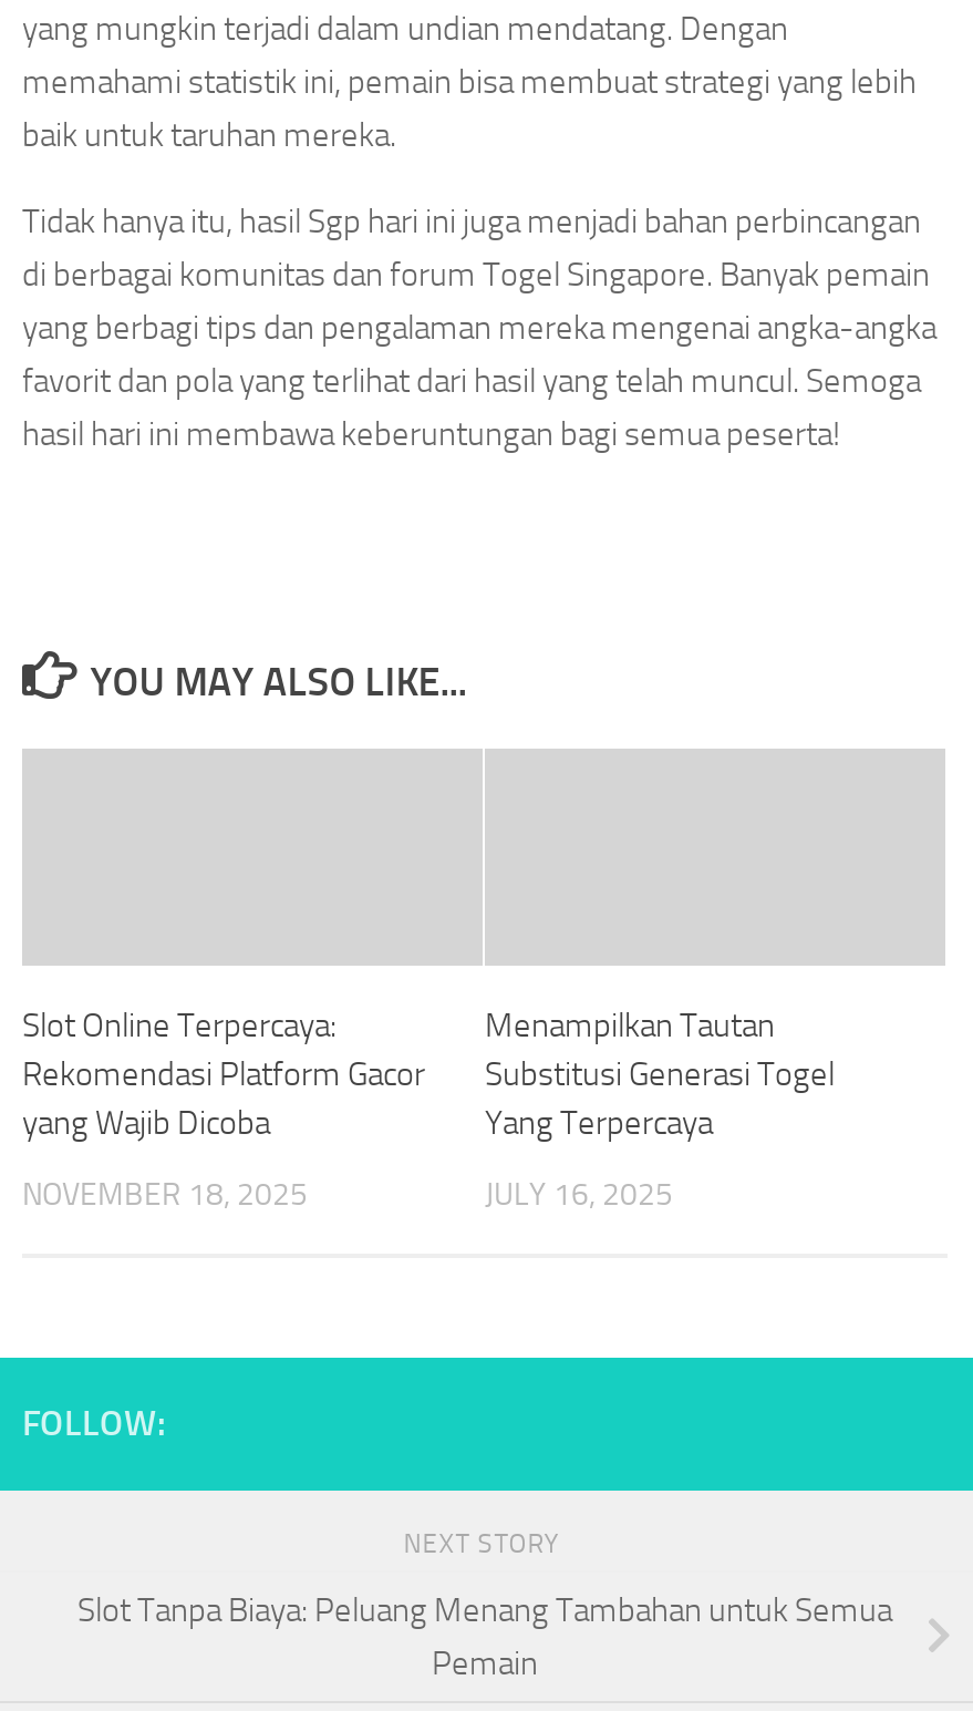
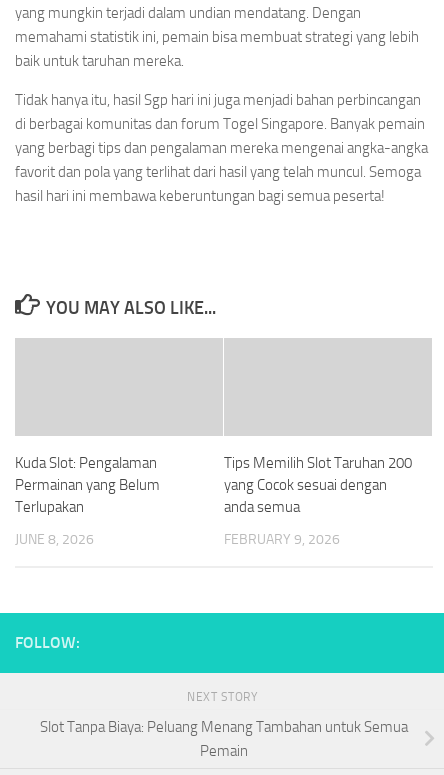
- Slot Online Terpercaya:
- Rekomendasi Platform Gacor
- yang Wajib Dicoba
+ Kuda Slot: Pengalaman
+ Permainan yang Belum
+ Terlupakan

- Menampilkan Tautan
- Substitusi Generasi Togel
- Yang Terpercaya
+ Tips Memilih Slot Taruhan 200
+ yang Cocok sesuai dengan
+ anda semua

- NOVEMBER 18, 2025
+ JUNE 8, 2026

- JULY 16, 2025
+ FEBRUARY 9, 2026
